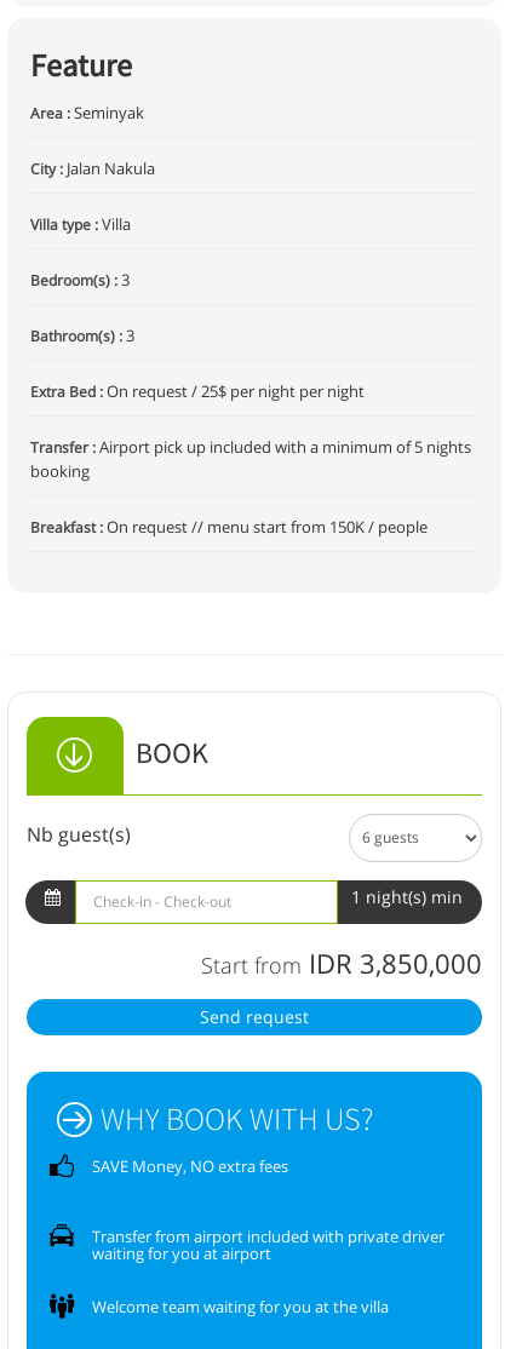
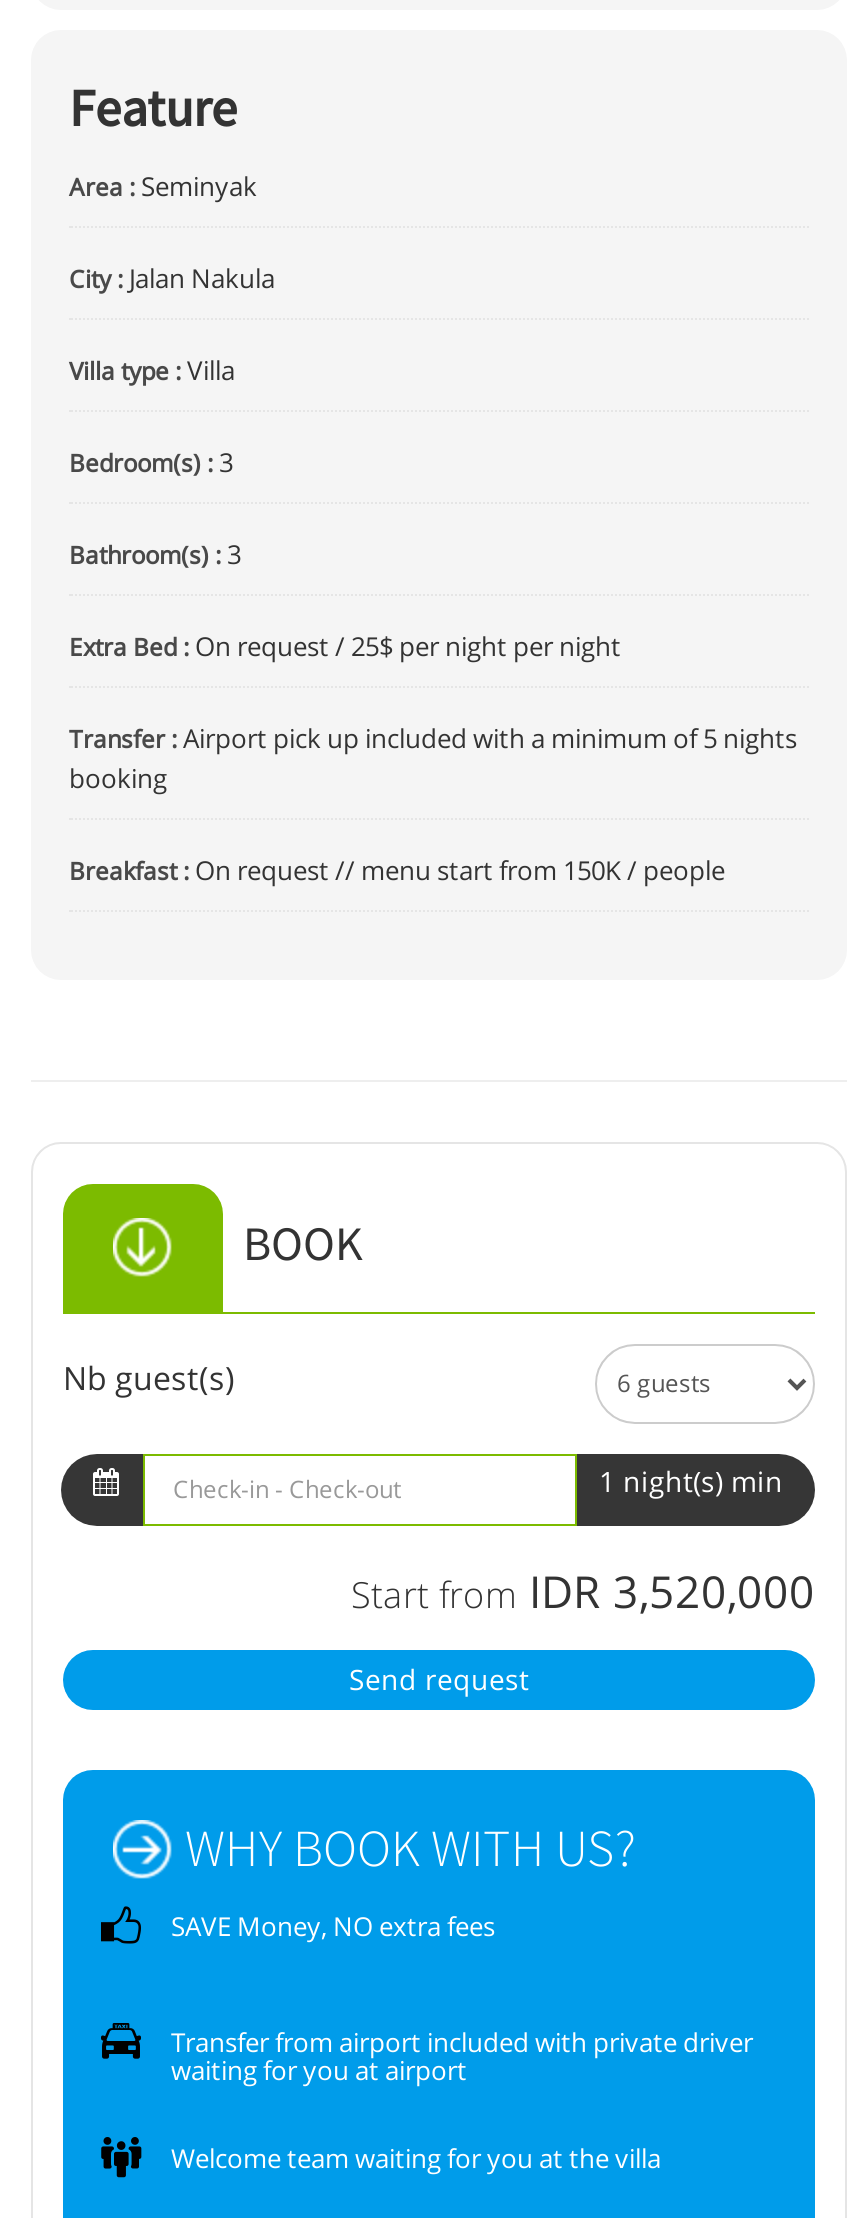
- Start from IDR 3,850,000
+ Start from IDR 3,520,000
